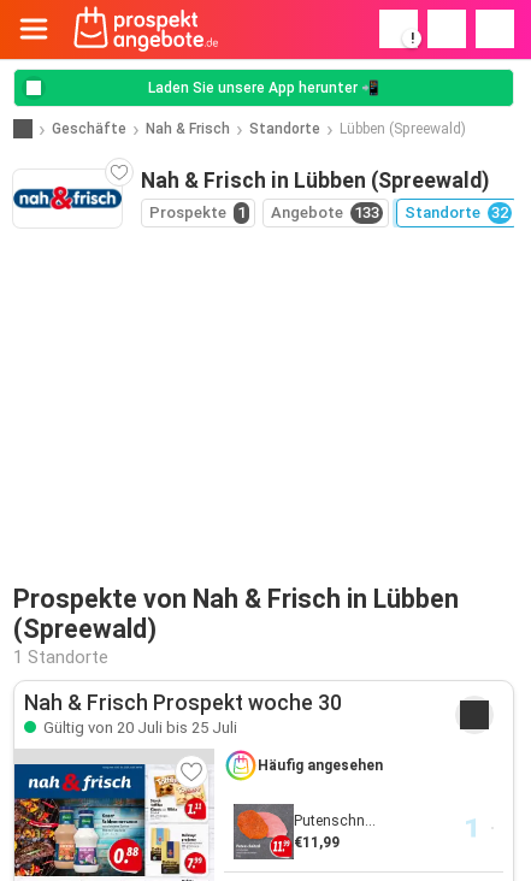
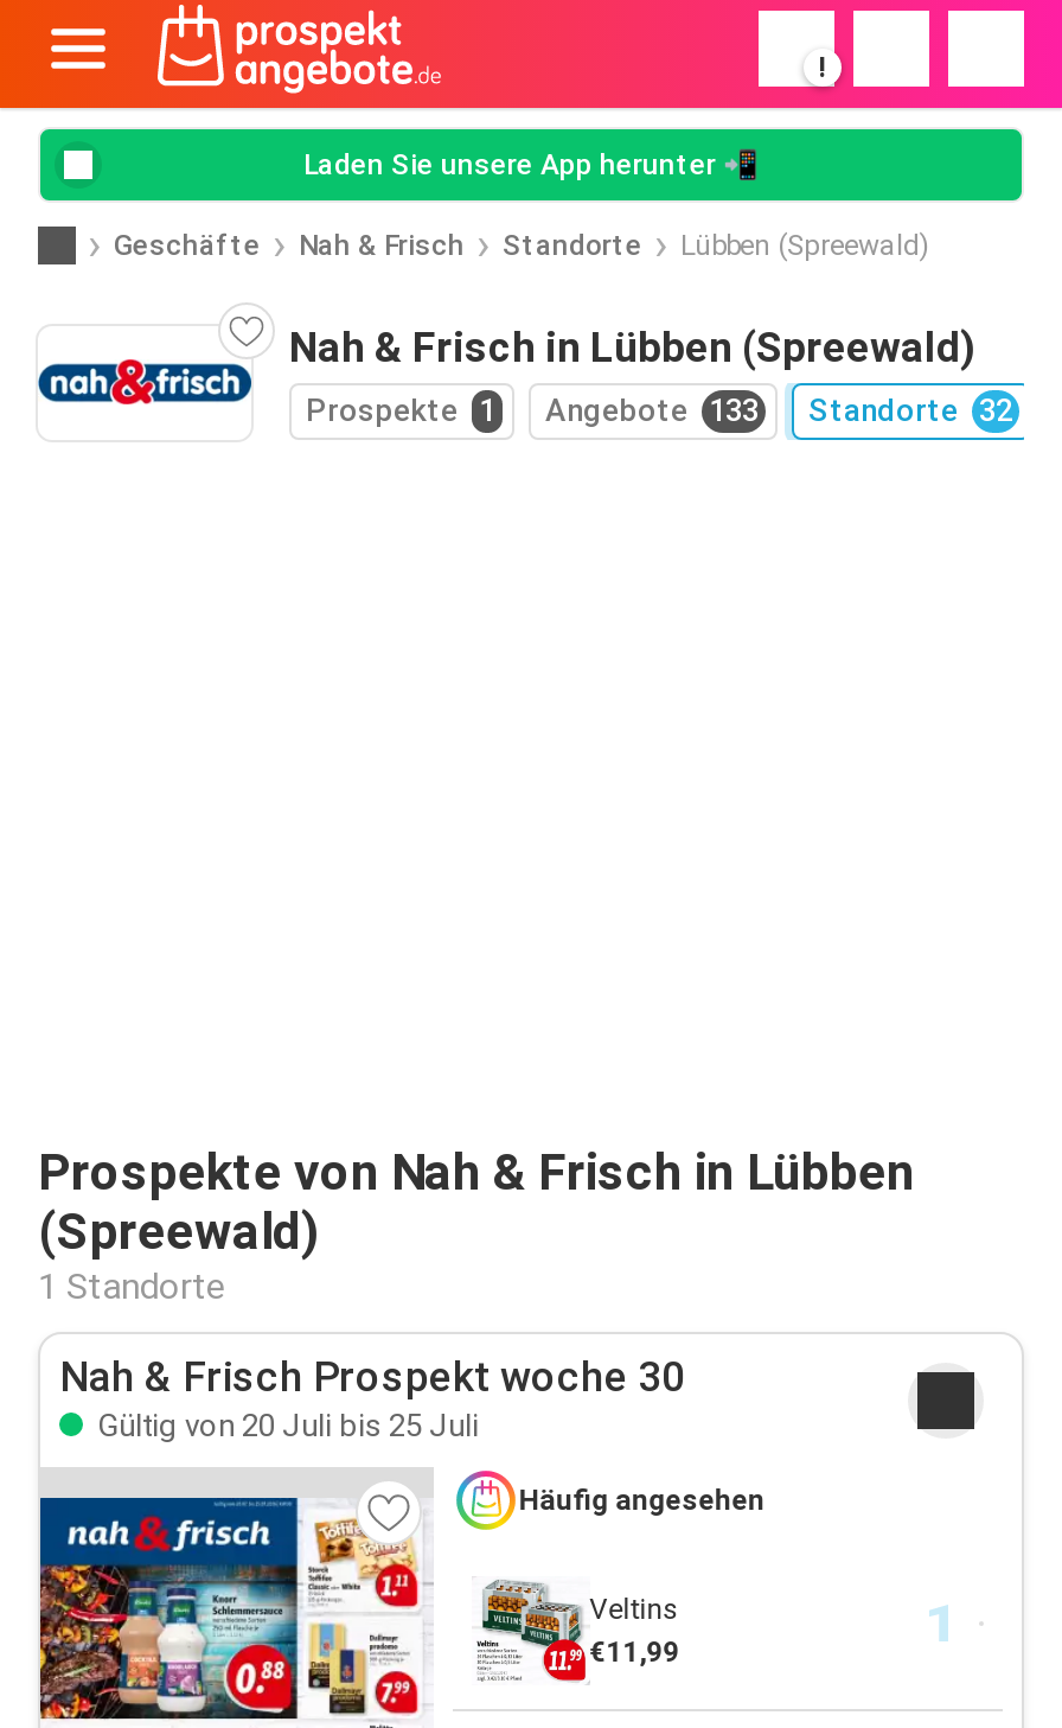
- [image]
- Putenschn...
+ [image]
+ Veltins
